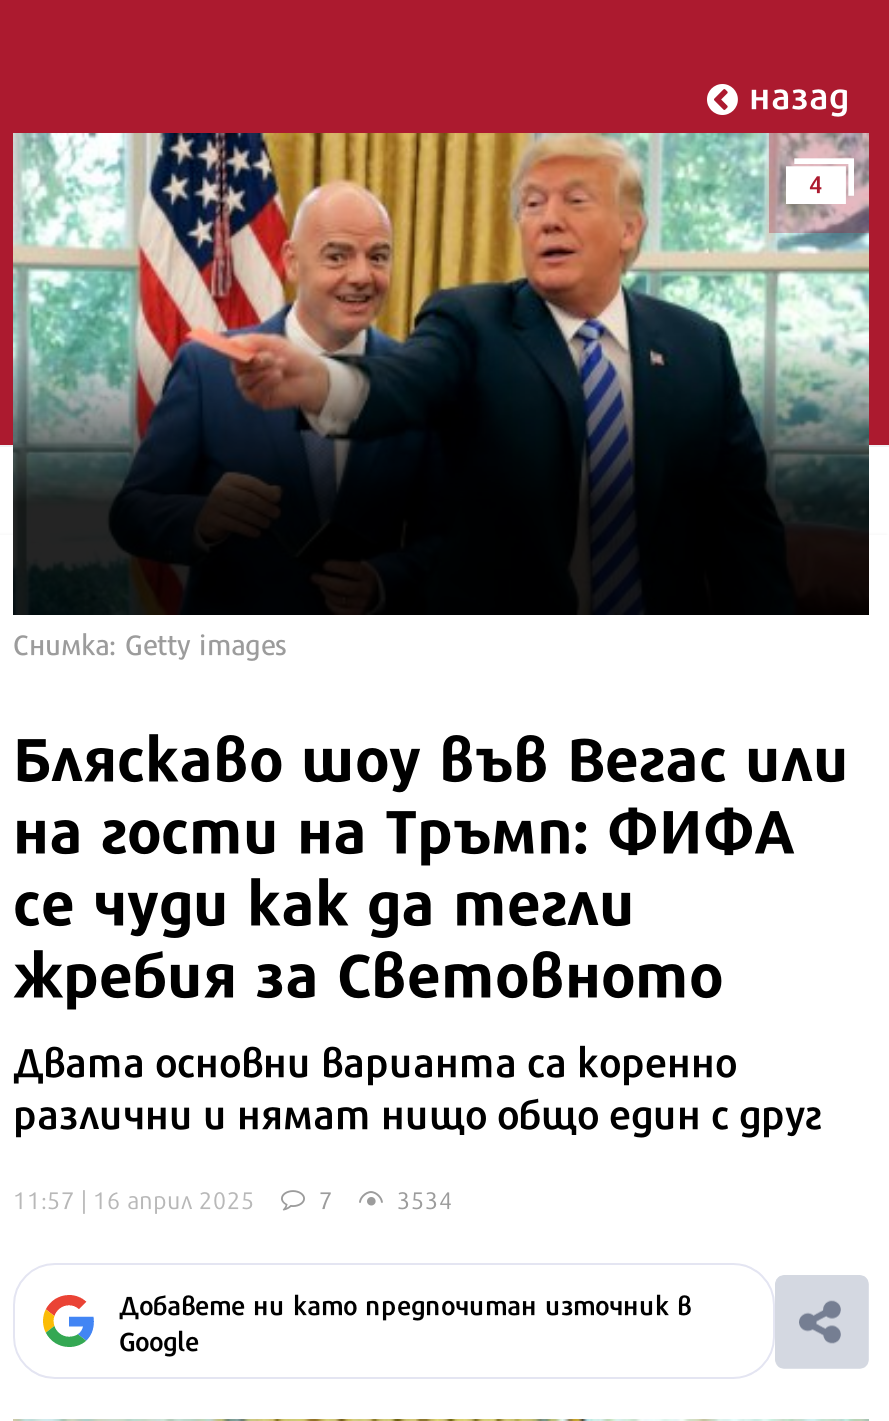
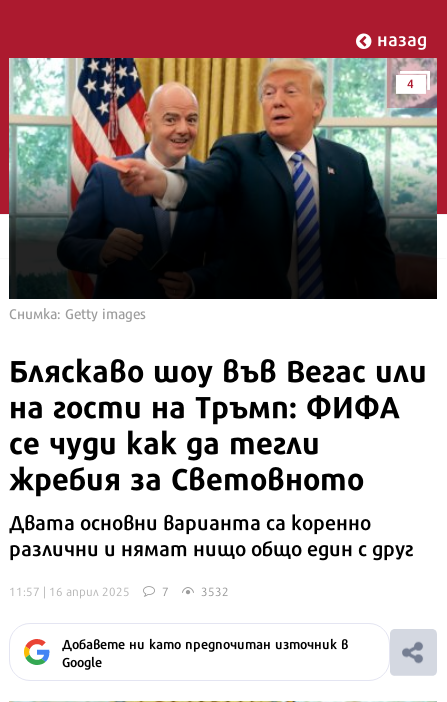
- 3534
+ 3532
